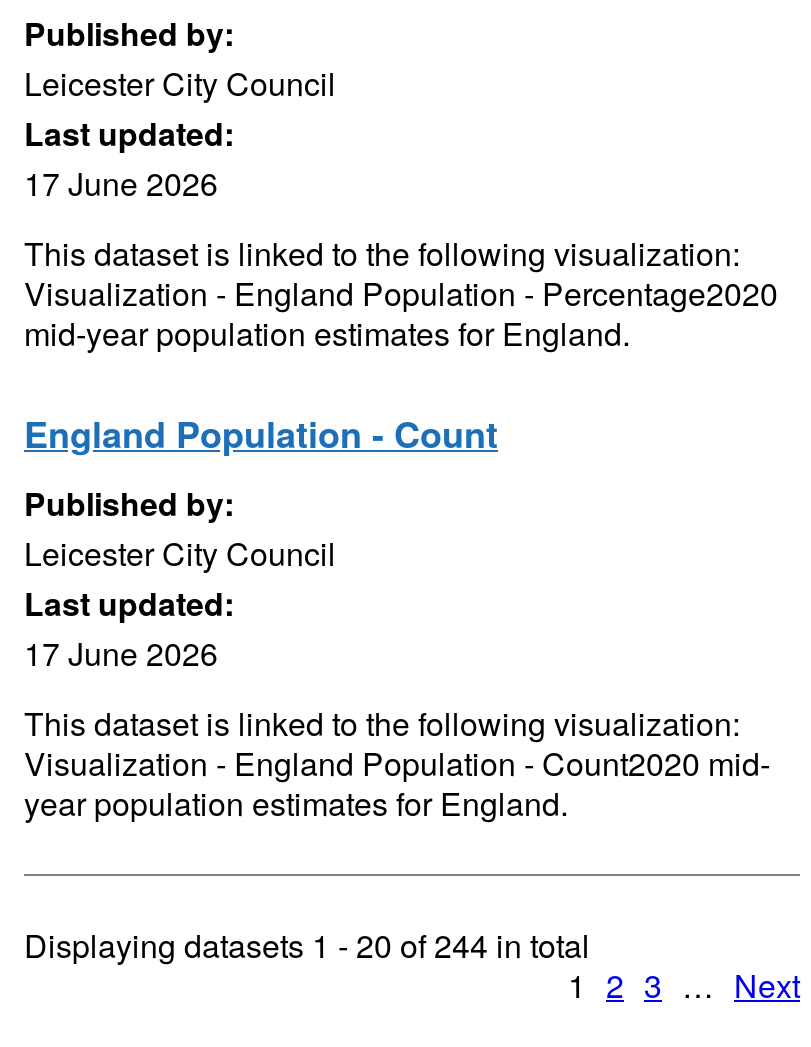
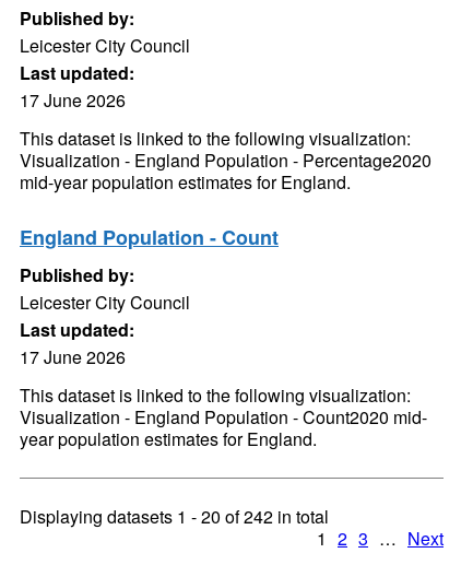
- Displaying datasets 1 - 20 of 244 in total
+ Displaying datasets 1 - 20 of 242 in total
